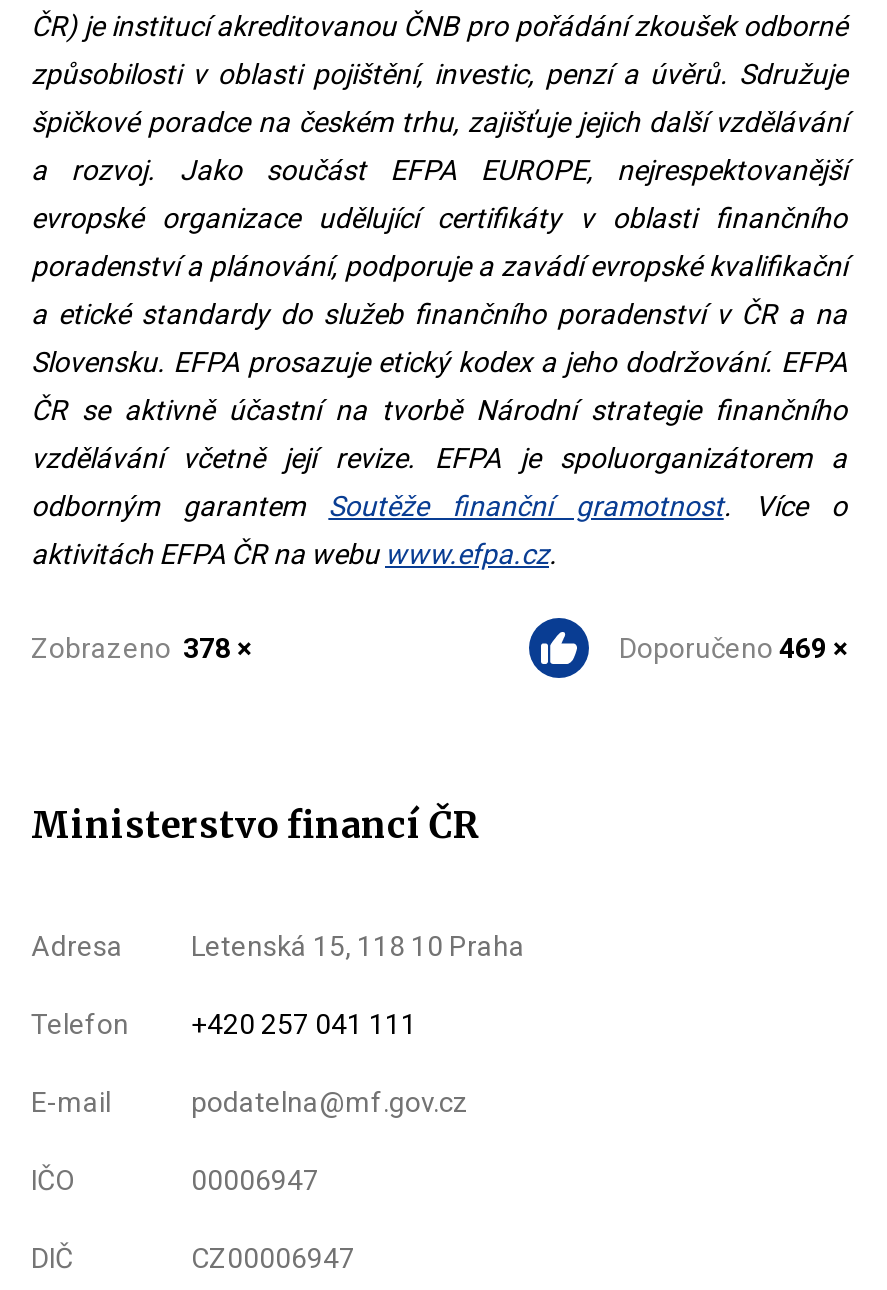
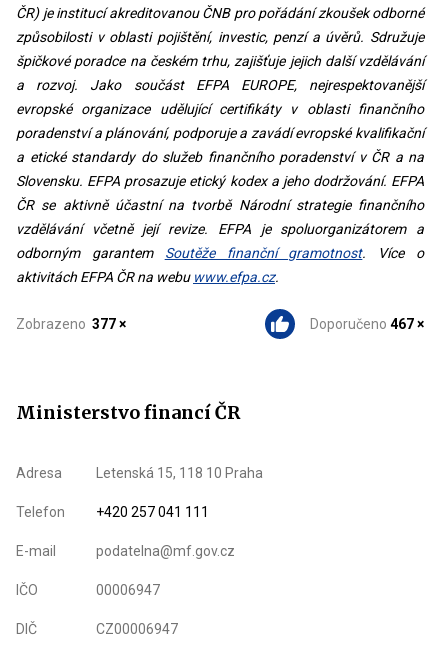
- Zobrazeno 378 ×
+ Zobrazeno 377 ×

- Doporučeno 469 ×
+ Doporučeno 467 ×
